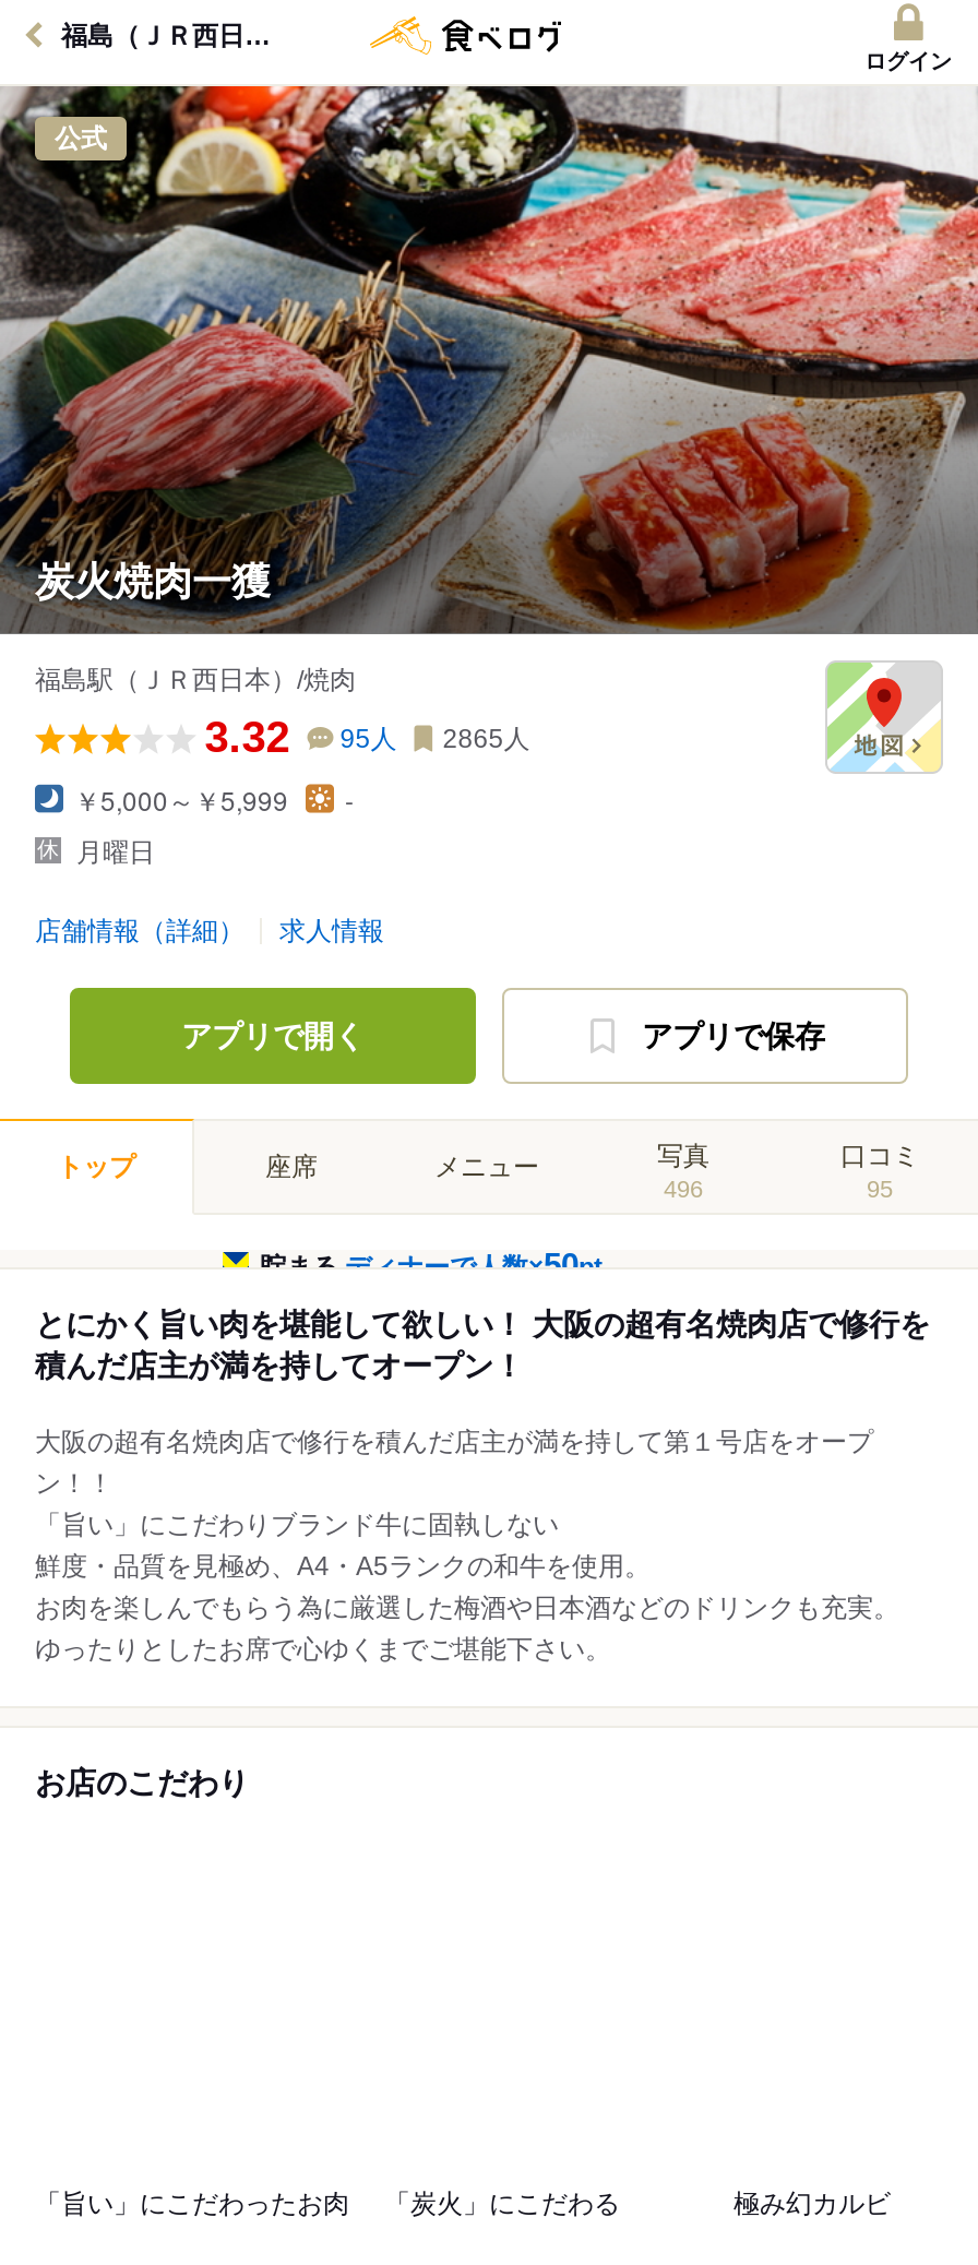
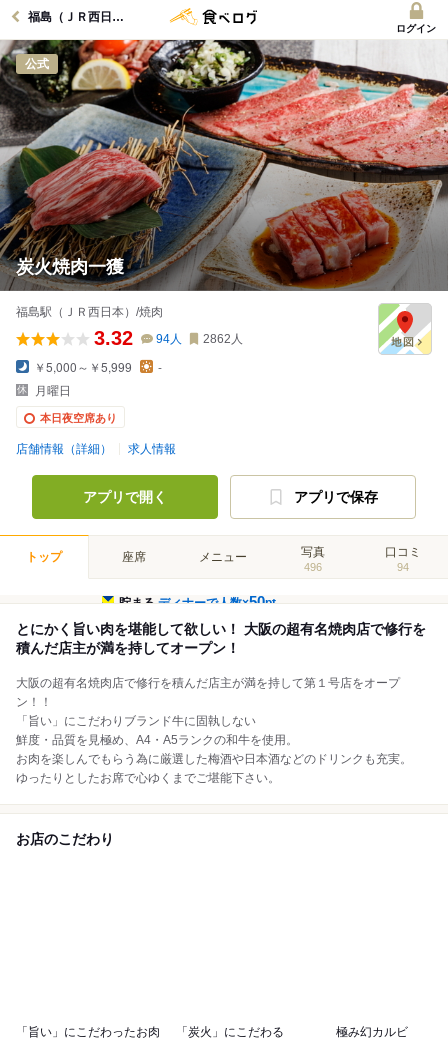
- 95人
+ 94人

- 2865人
+ 2862人

+ 本日夜空席あり

- 95
+ 94
